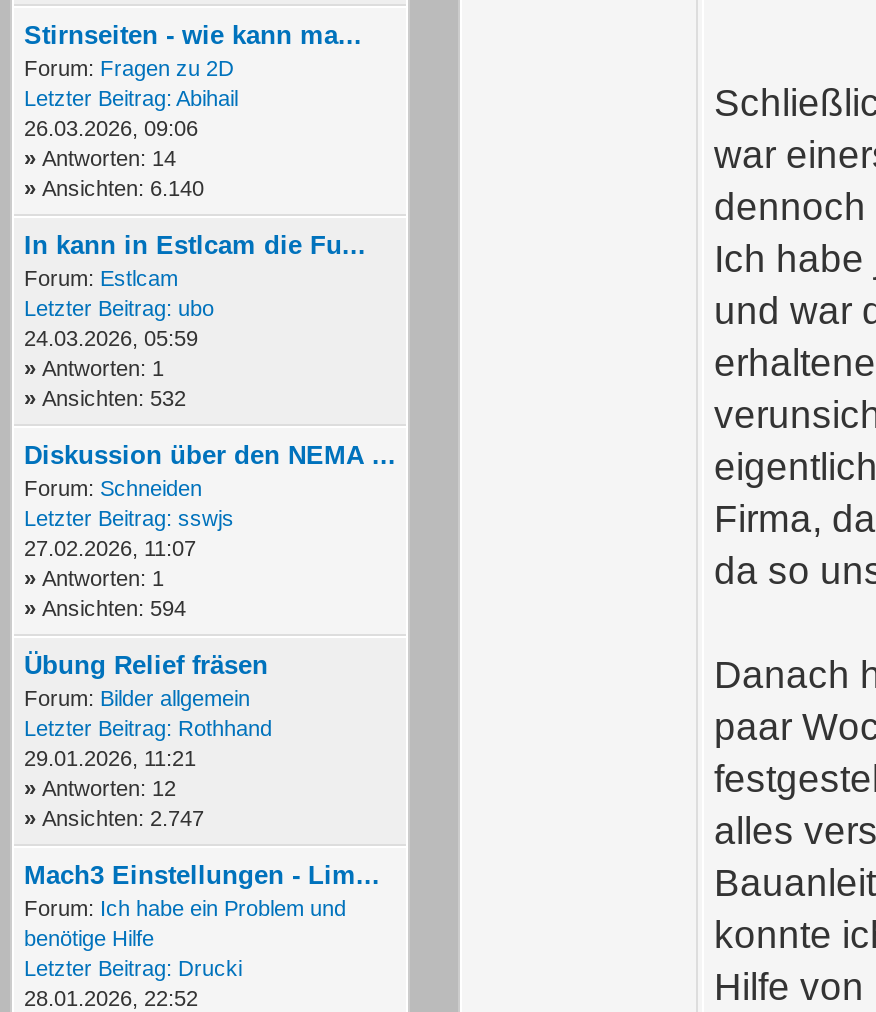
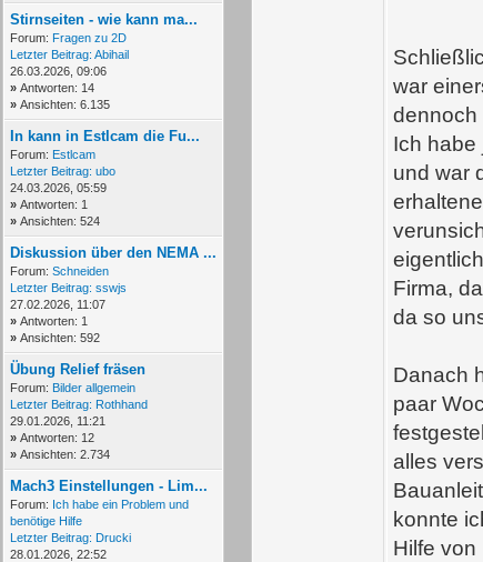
- » Ansichten: 6.140
+ » Ansichten: 6.135

- » Ansichten: 532
+ » Ansichten: 524

- » Ansichten: 594
+ » Ansichten: 592

- » Ansichten: 2.747
+ » Ansichten: 2.734
